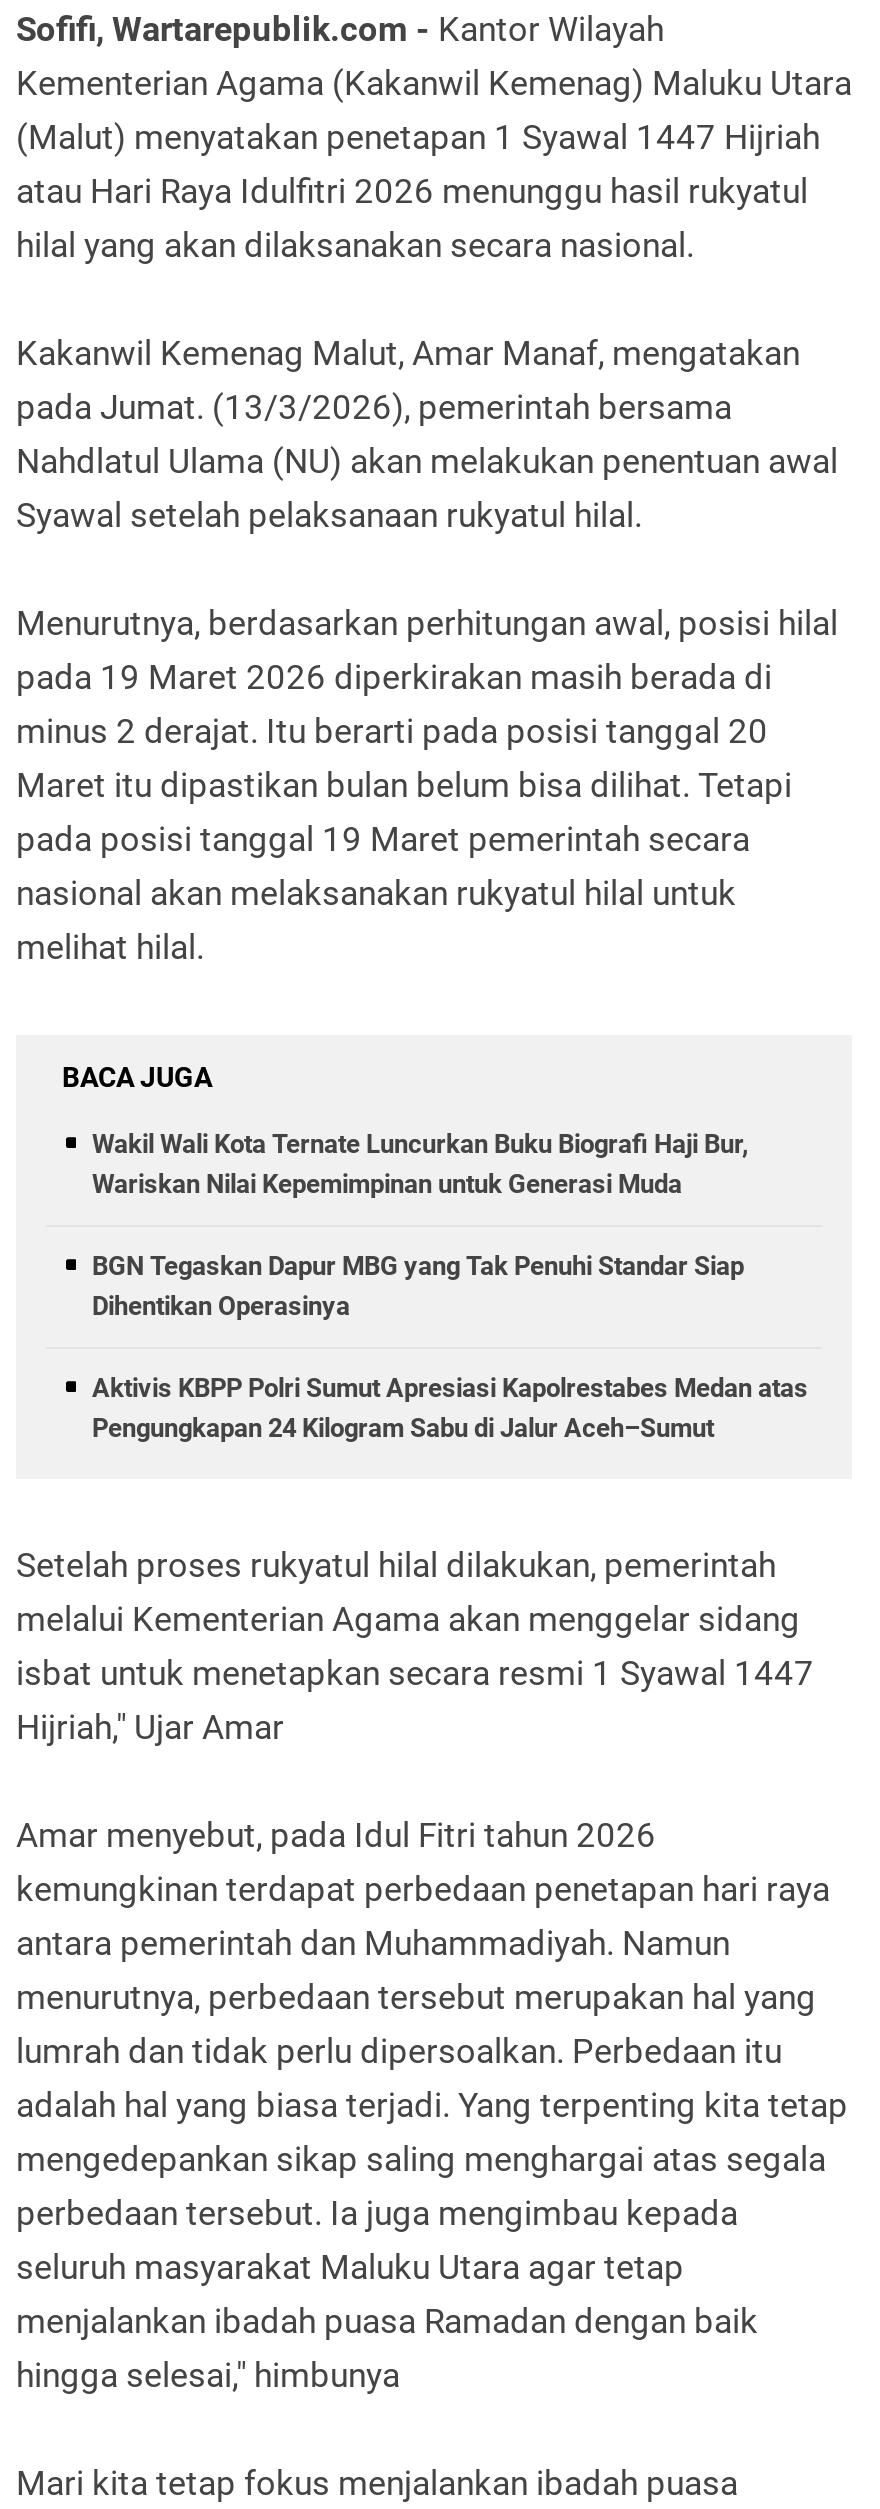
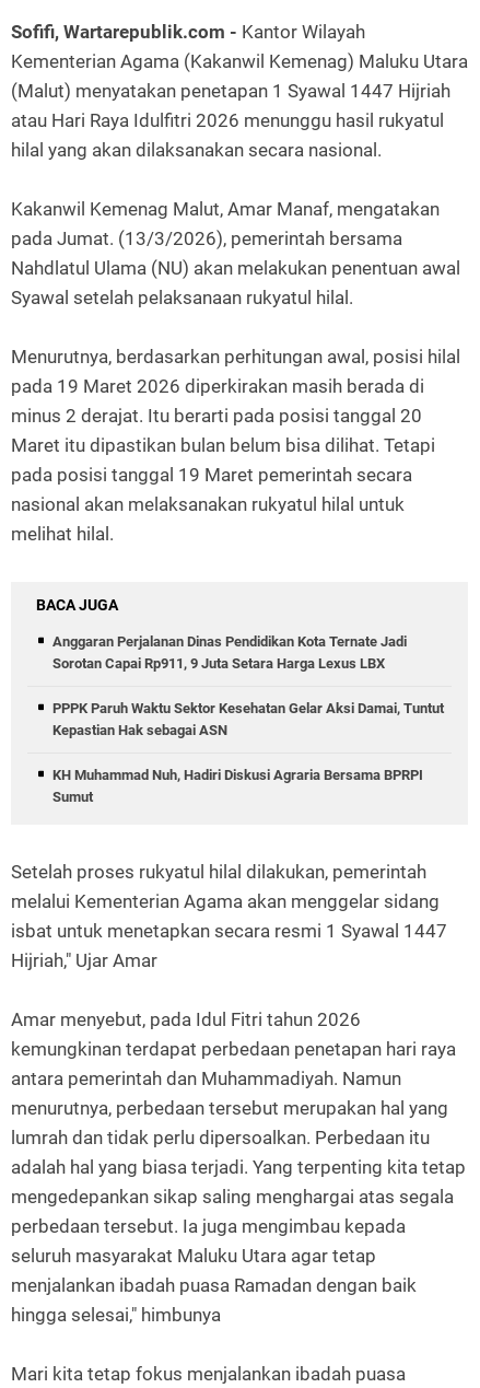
- Wakil Wali Kota Ternate Luncurkan Buku Biografi Haji Bur,
- Wariskan Nilai Kepemimpinan untuk Generasi Muda
+ Anggaran Perjalanan Dinas Pendidikan Kota Ternate Jadi
+ Sorotan Capai Rp911, 9 Juta Setara Harga Lexus LBX

- BGN Tegaskan Dapur MBG yang Tak Penuhi Standar Siap
- Dihentikan Operasinya
+ PPPK Paruh Waktu Sektor Kesehatan Gelar Aksi Damai, Tuntut
+ Kepastian Hak sebagai ASN

- Aktivis KBPP Polri Sumut Apresiasi Kapolrestabes Medan atas
- Pengungkapan 24 Kilogram Sabu di Jalur Aceh–Sumut
+ KH Muhammad Nuh, Hadiri Diskusi Agraria Bersama BPRPI
+ Sumut
